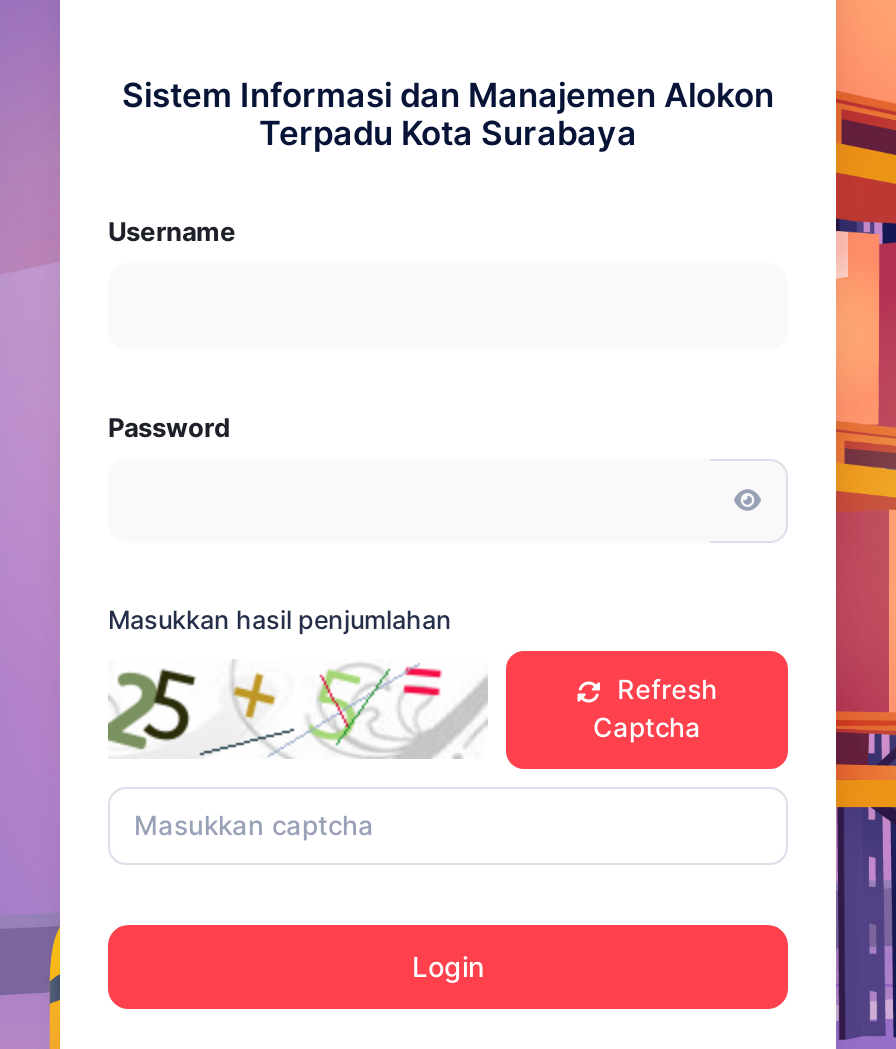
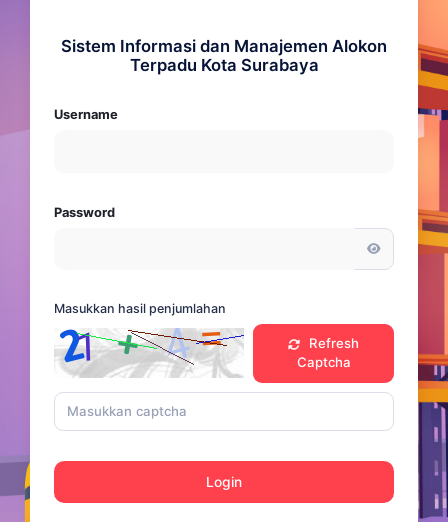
- [image]
+ [image]
